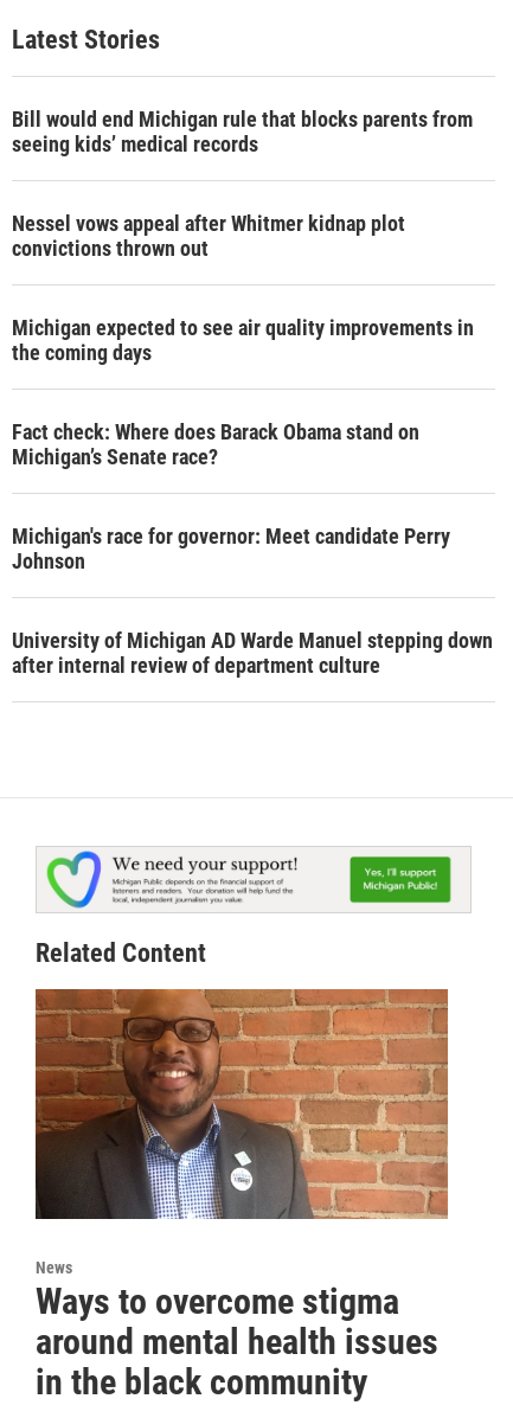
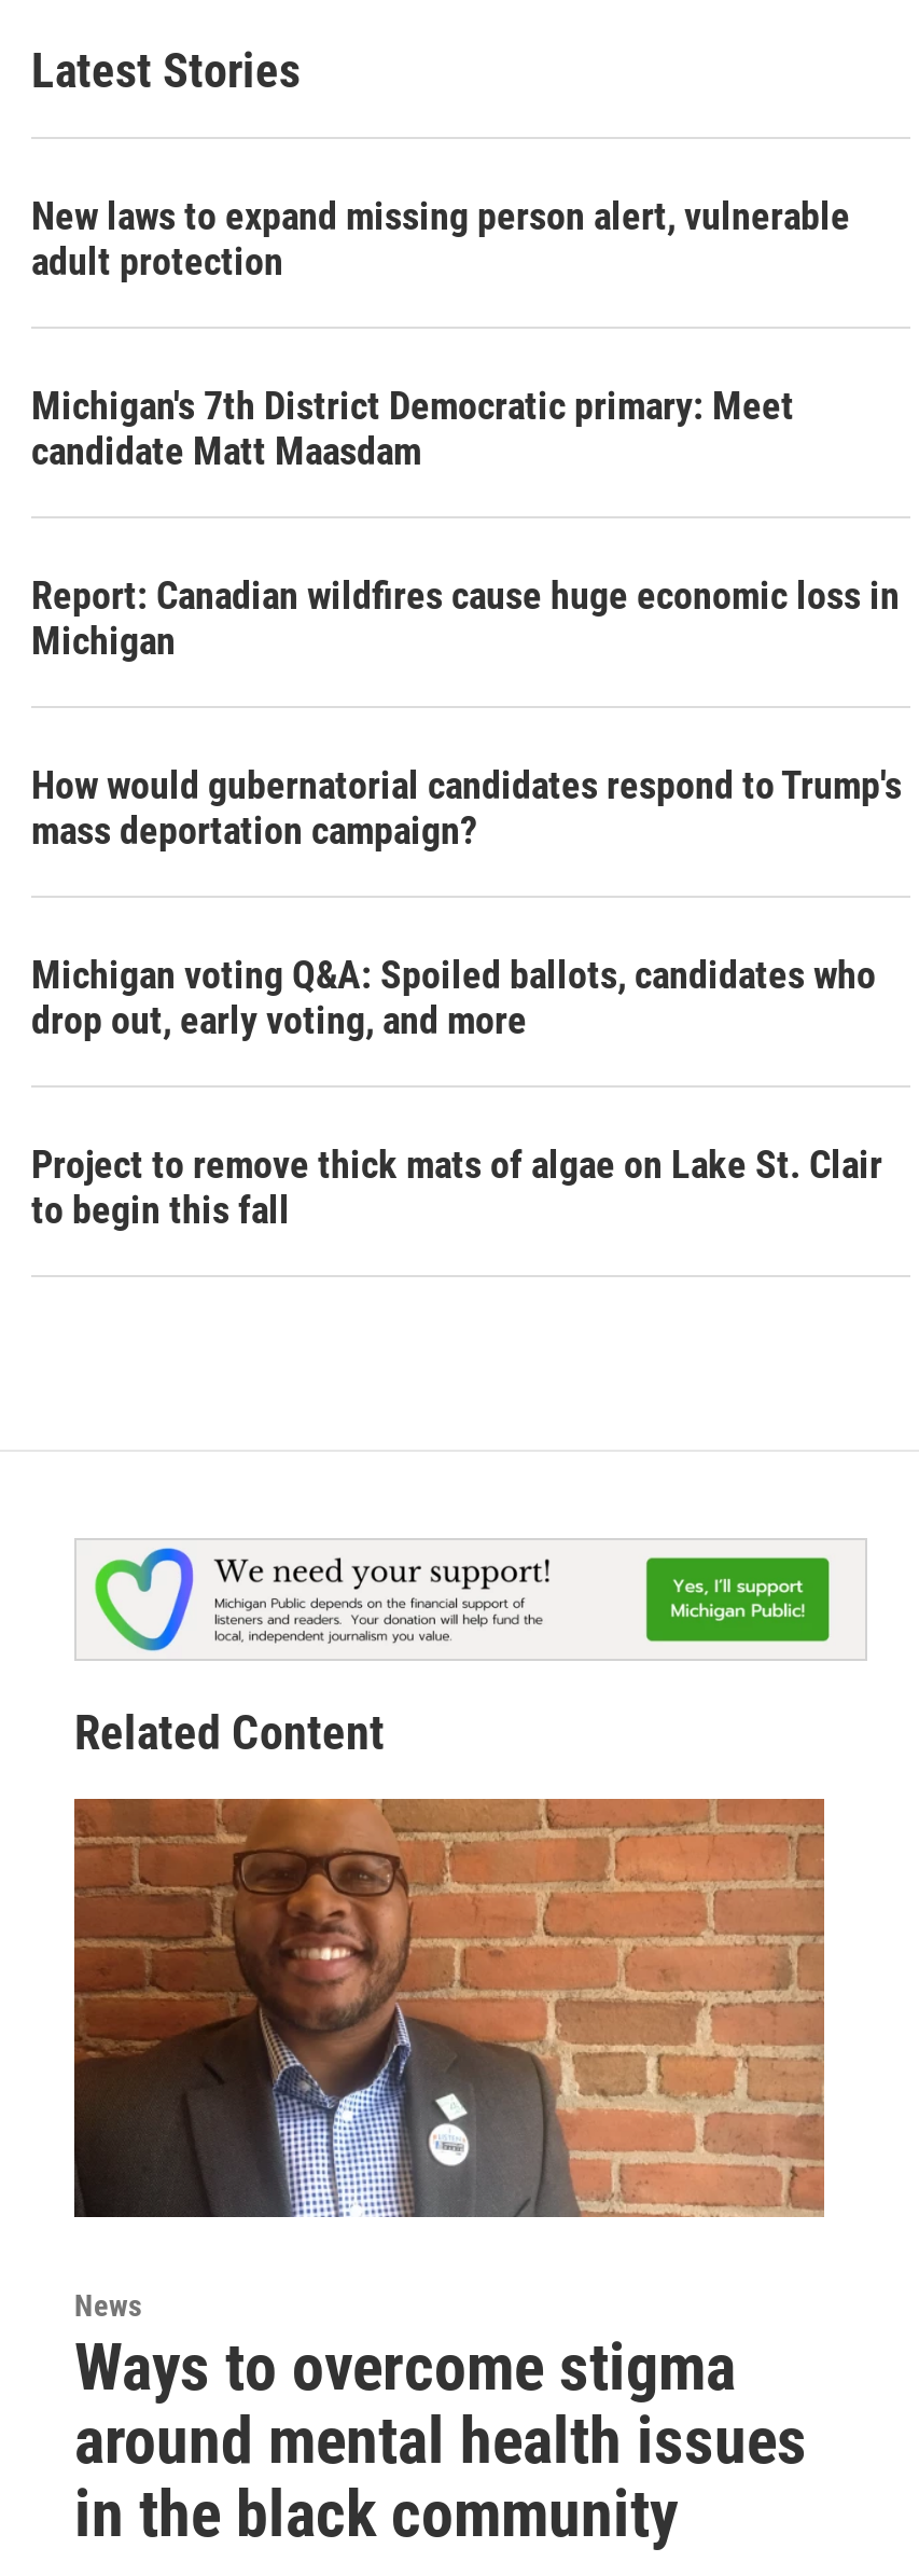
- Bill would end Michigan rule that blocks parents from
- seeing kids’ medical records
+ New laws to expand missing person alert, vulnerable
+ adult protection

- Nessel vows appeal after Whitmer kidnap plot
- convictions thrown out
+ Michigan's 7th District Democratic primary: Meet
+ candidate Matt Maasdam

- Michigan expected to see air quality improvements in
- the coming days
+ Report: Canadian wildfires cause huge economic loss in
+ Michigan

- Fact check: Where does Barack Obama stand on
- Michigan’s Senate race?
+ How would gubernatorial candidates respond to Trump's
+ mass deportation campaign?

- Michigan's race for governor: Meet candidate Perry
- Johnson
+ Michigan voting Q&A: Spoiled ballots, candidates who
+ drop out, early voting, and more

- University of Michigan AD Warde Manuel stepping down
- after internal review of department culture
+ Project to remove thick mats of algae on Lake St. Clair
+ to begin this fall
